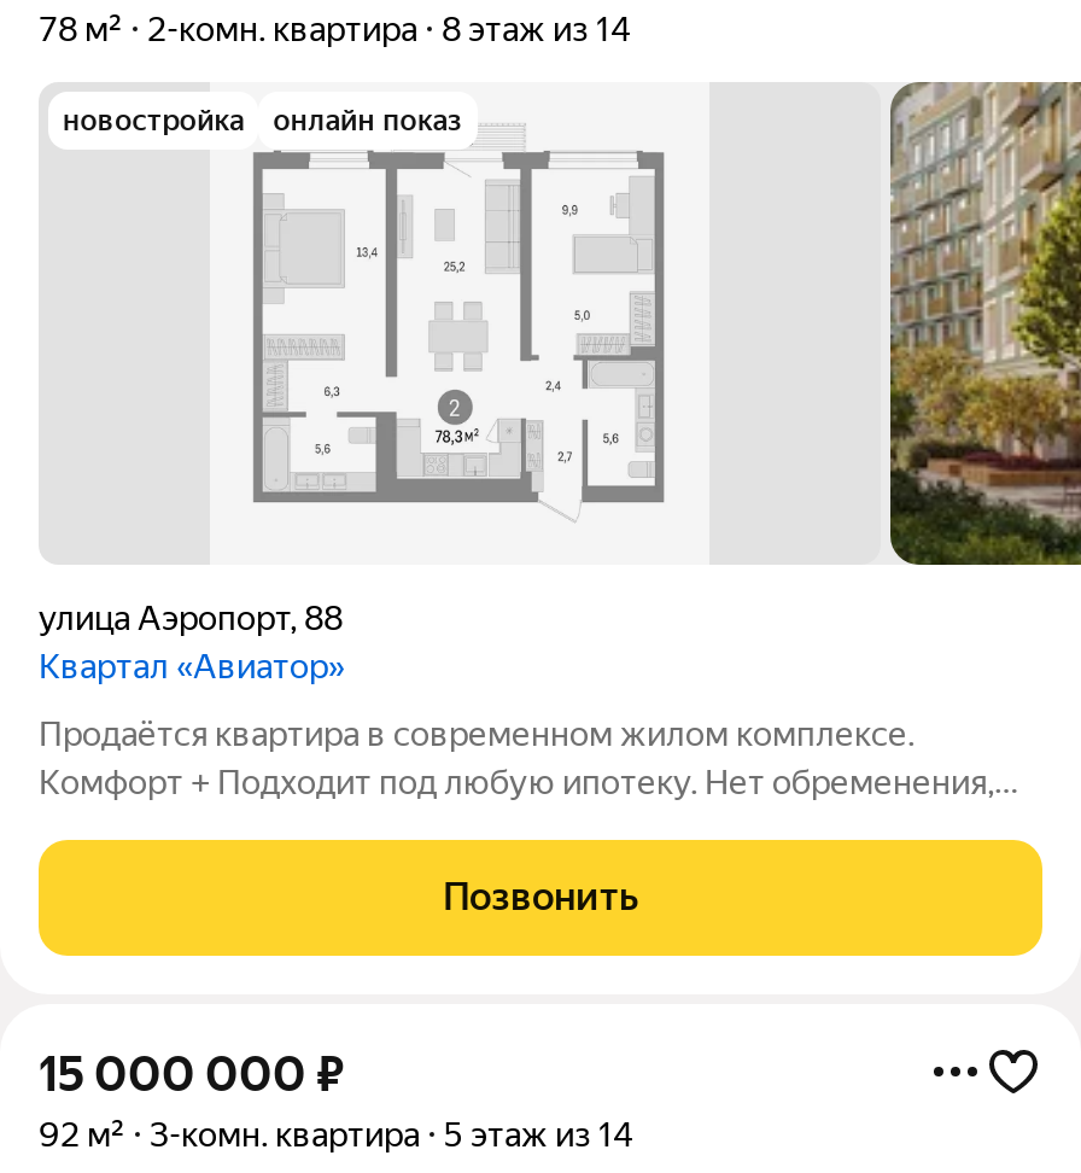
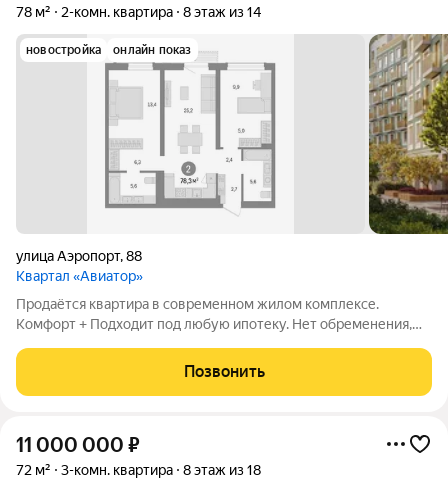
- 15 000 000 ₽
+ 11 000 000 ₽

- 92 м²
+ 72 м²

- 5 этаж из 14
+ 8 этаж из 18
